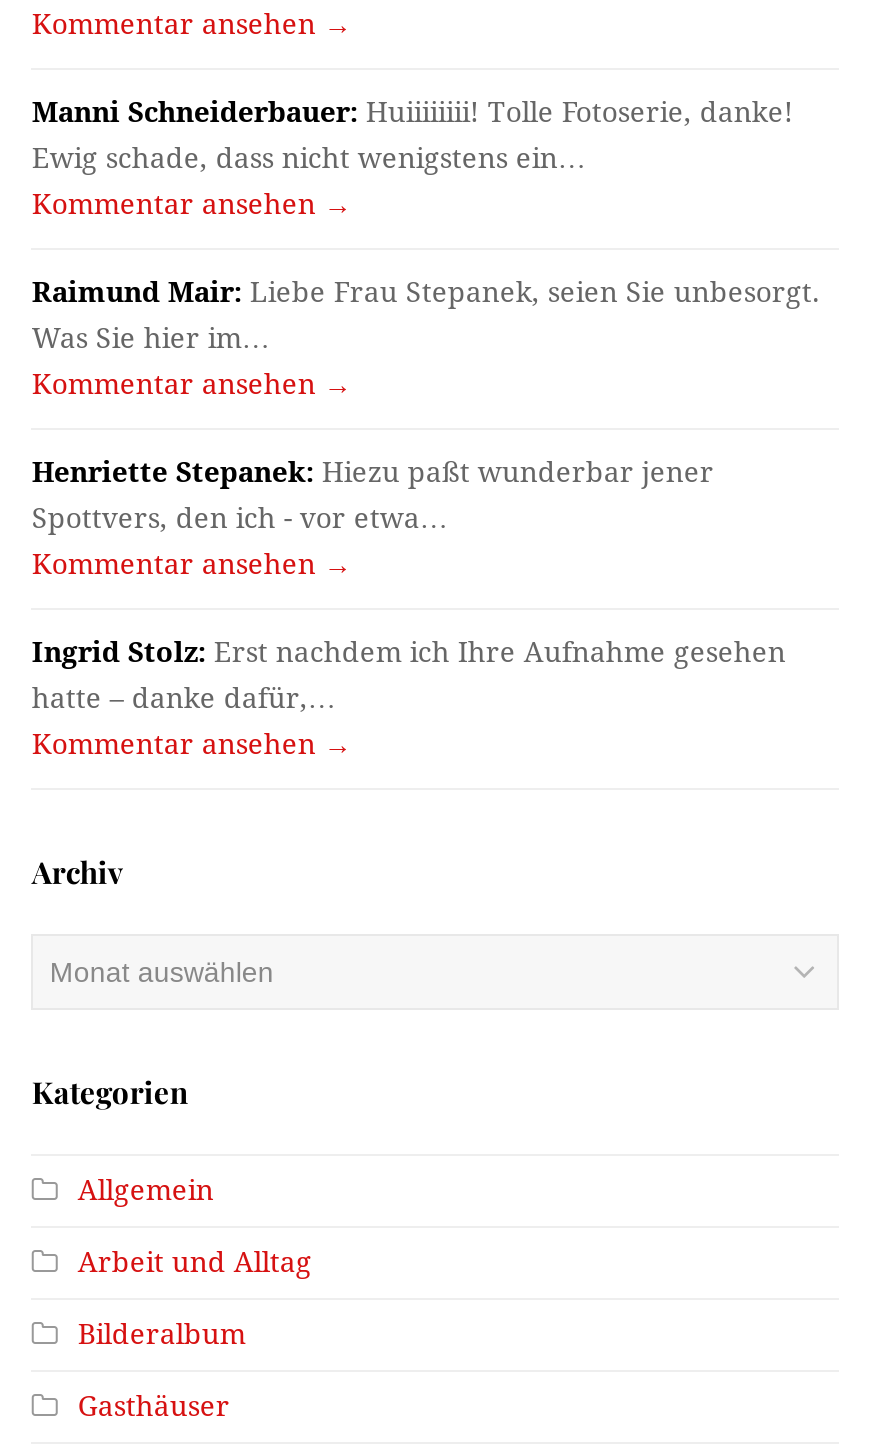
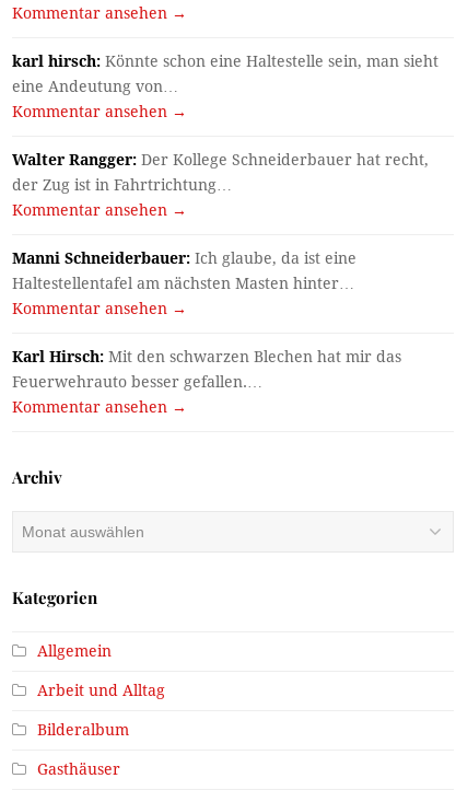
- Manni Schneiderbauer: Huiiiiiiii! Tolle Fotoserie, danke!
- Ewig schade, dass nicht wenigstens ein…
+ karl hirsch: Könnte schon eine Haltestelle sein, man sieht
+ eine Andeutung von…

- Raimund Mair: Liebe Frau Stepanek, seien Sie unbesorgt.
- Was Sie hier im…
+ Walter Rangger: Der Kollege Schneiderbauer hat recht,
+ der Zug ist in Fahrtrichtung…

- Henriette Stepanek: Hiezu paßt wunderbar jener
- Spottvers, den ich - vor etwa…
+ Manni Schneiderbauer: Ich glaube, da ist eine
+ Haltestellentafel am nächsten Masten hinter…

- Ingrid Stolz: Erst nachdem ich Ihre Aufnahme gesehen
- hatte – danke dafür,…
+ Karl Hirsch: Mit den schwarzen Blechen hat mir das
+ Feuerwehrauto besser gefallen.…
